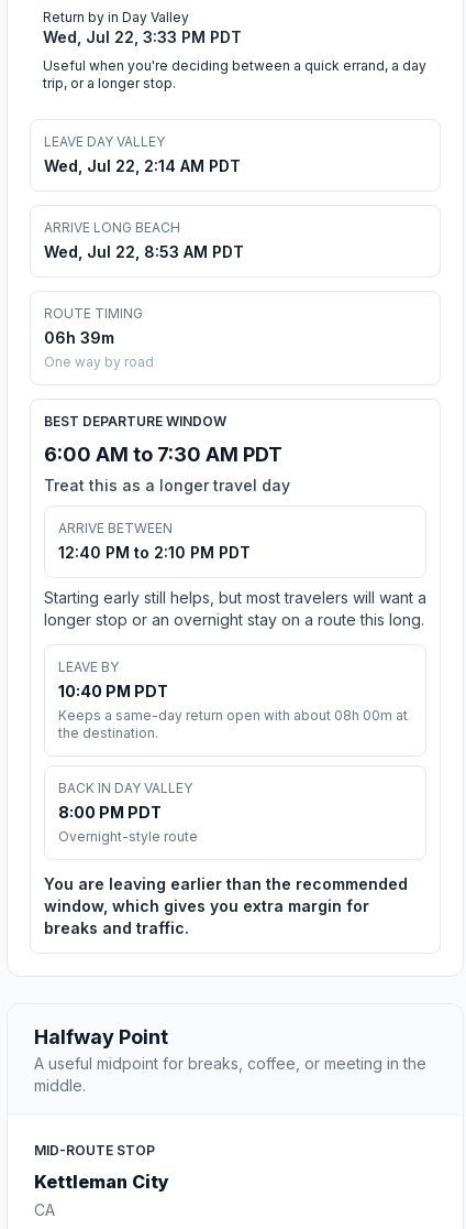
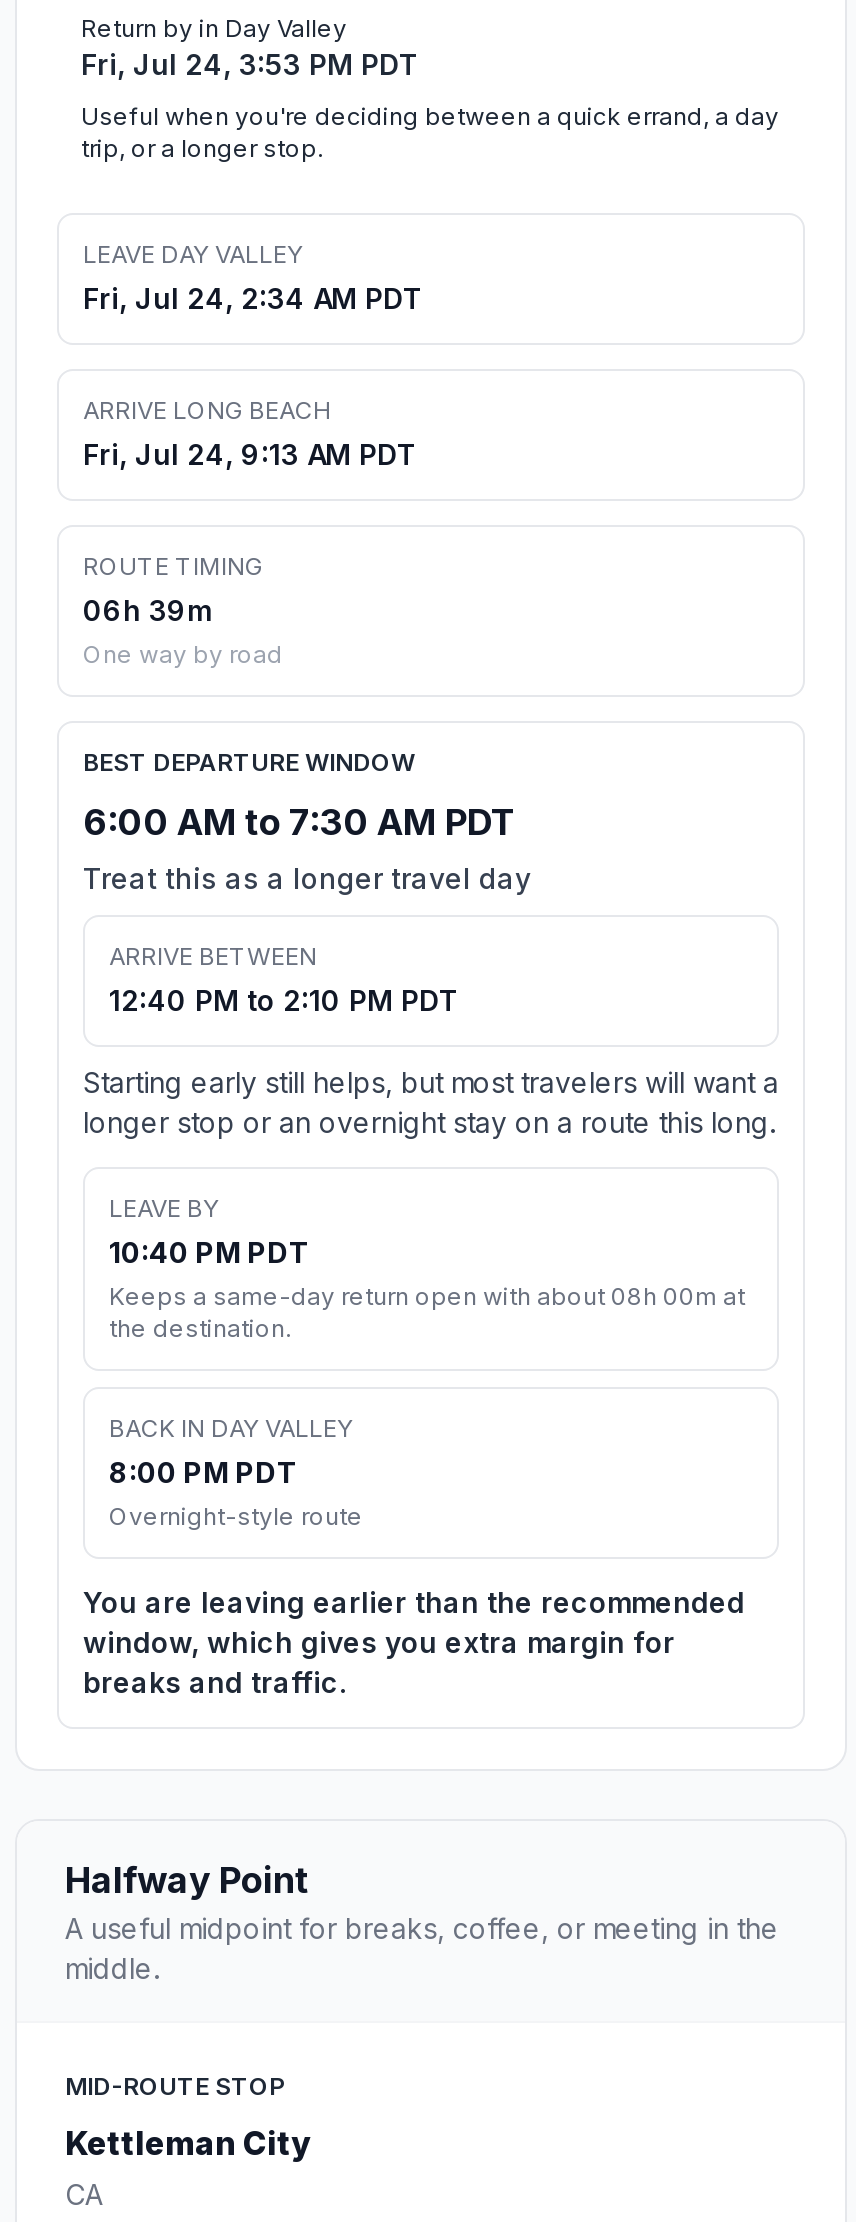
- Wed, Jul 22, 3:33 PM PDT
+ Fri, Jul 24, 3:53 PM PDT

- Wed, Jul 22, 2:14 AM PDT
+ Fri, Jul 24, 2:34 AM PDT

- Wed, Jul 22, 8:53 AM PDT
+ Fri, Jul 24, 9:13 AM PDT
